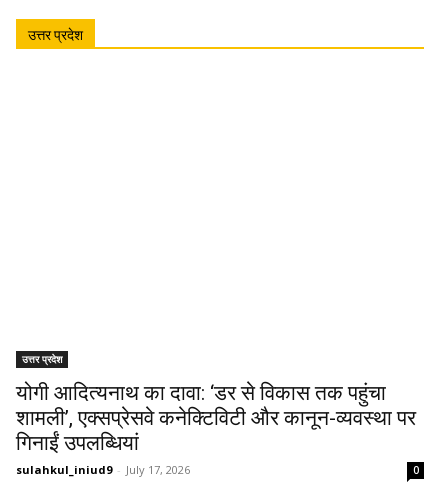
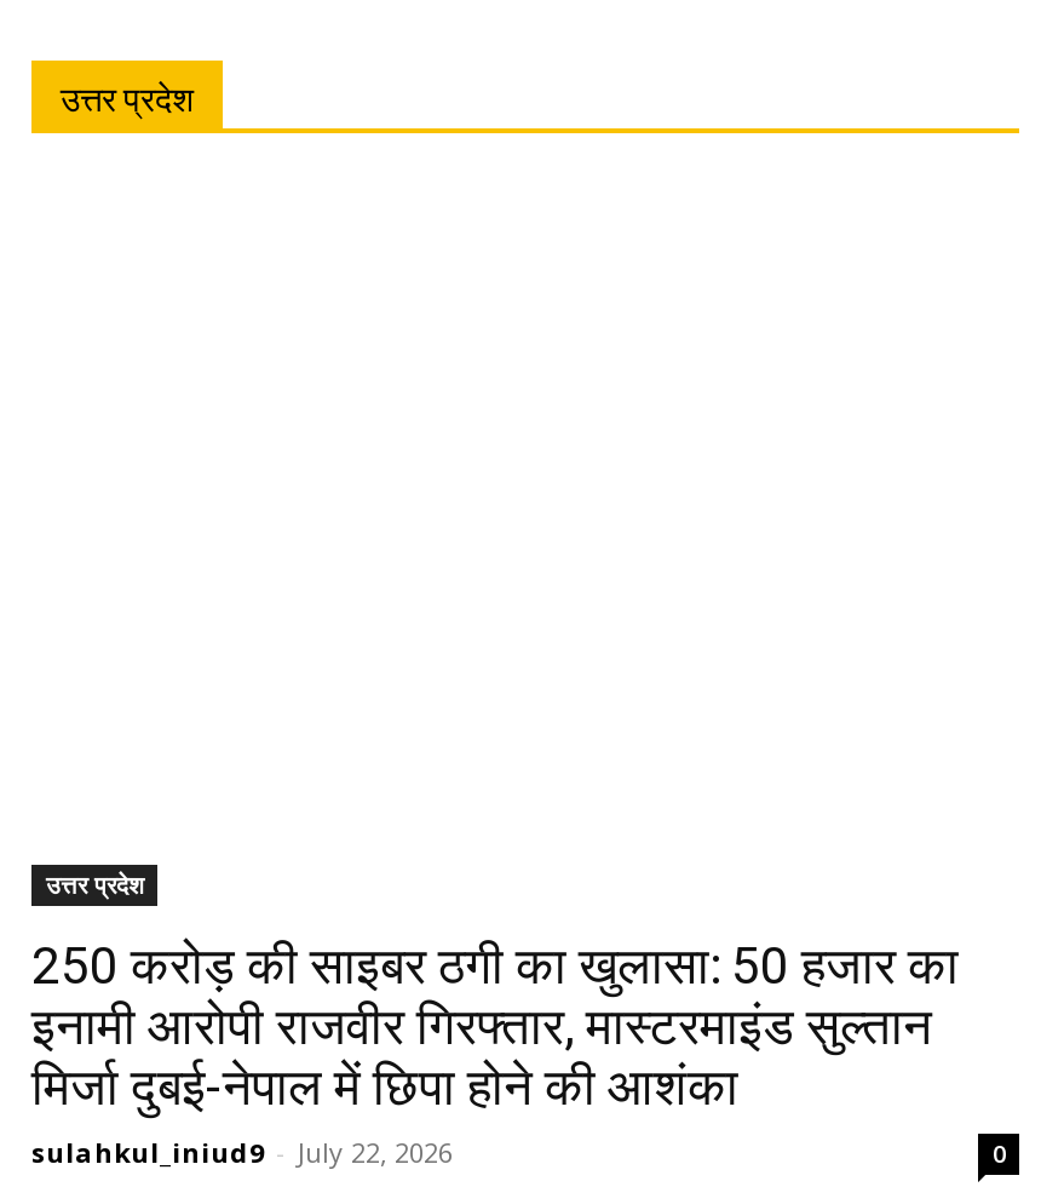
- योगी आदित्यनाथ का दावा: ‘डर से विकास तक पहुंचा
- शामली’, एक्सप्रेसवे कनेक्टिविटी और कानून-व्यवस्था पर
- गिनाईं उपलब्धियां
- sulahkul_iniud9 - July 17, 2026
+ 250 करोड़ की साइबर ठगी का खुलासा: 50 हजार का
+ इनामी आरोपी राजवीर गिरफ्तार, मास्टरमाइंड सुल्तान
+ मिर्जा दुबई-नेपाल में छिपा होने की आशंका
+ sulahkul_iniud9 - July 22, 2026
